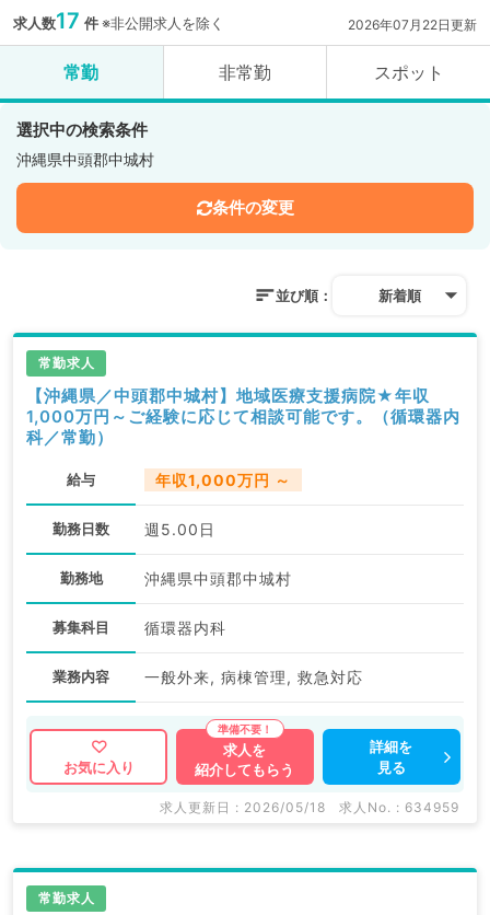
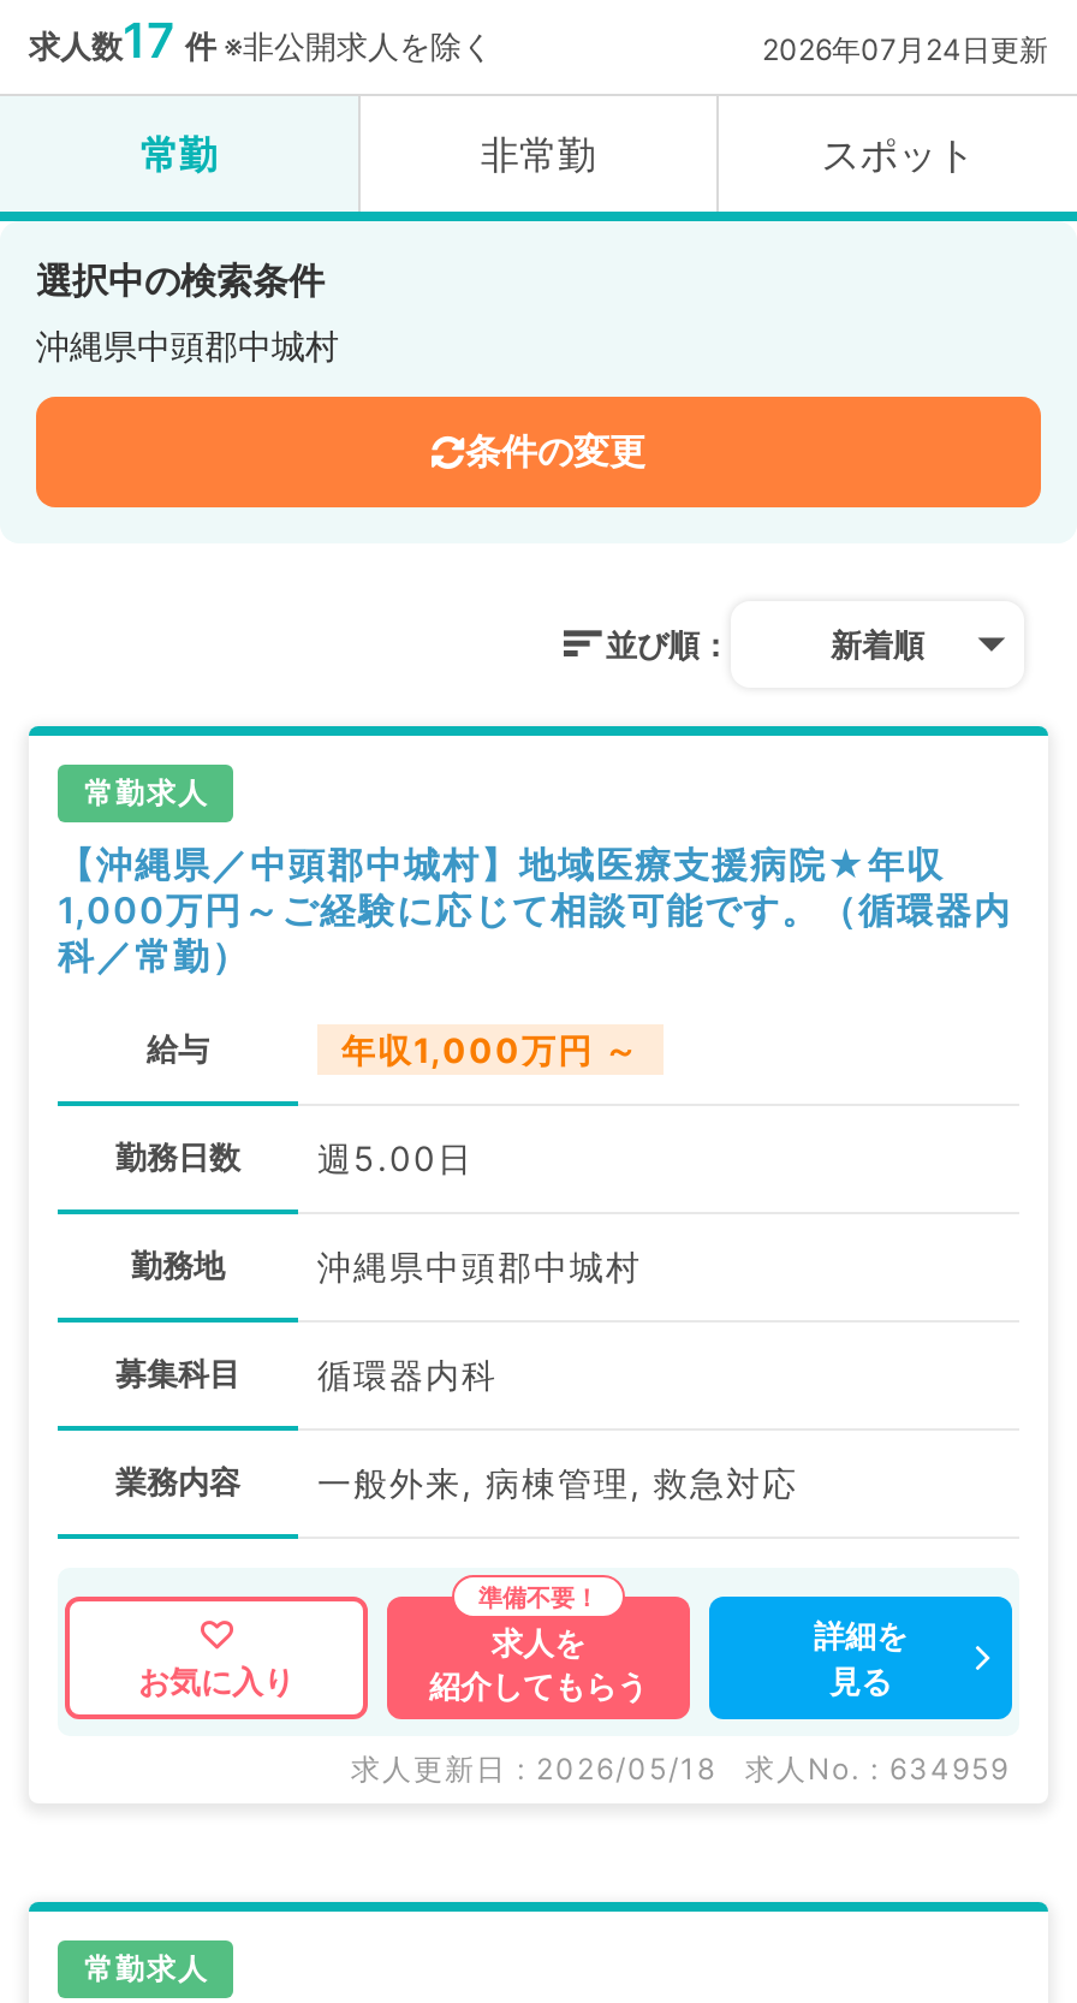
- 2026年07月22日更新
+ 2026年07月24日更新
